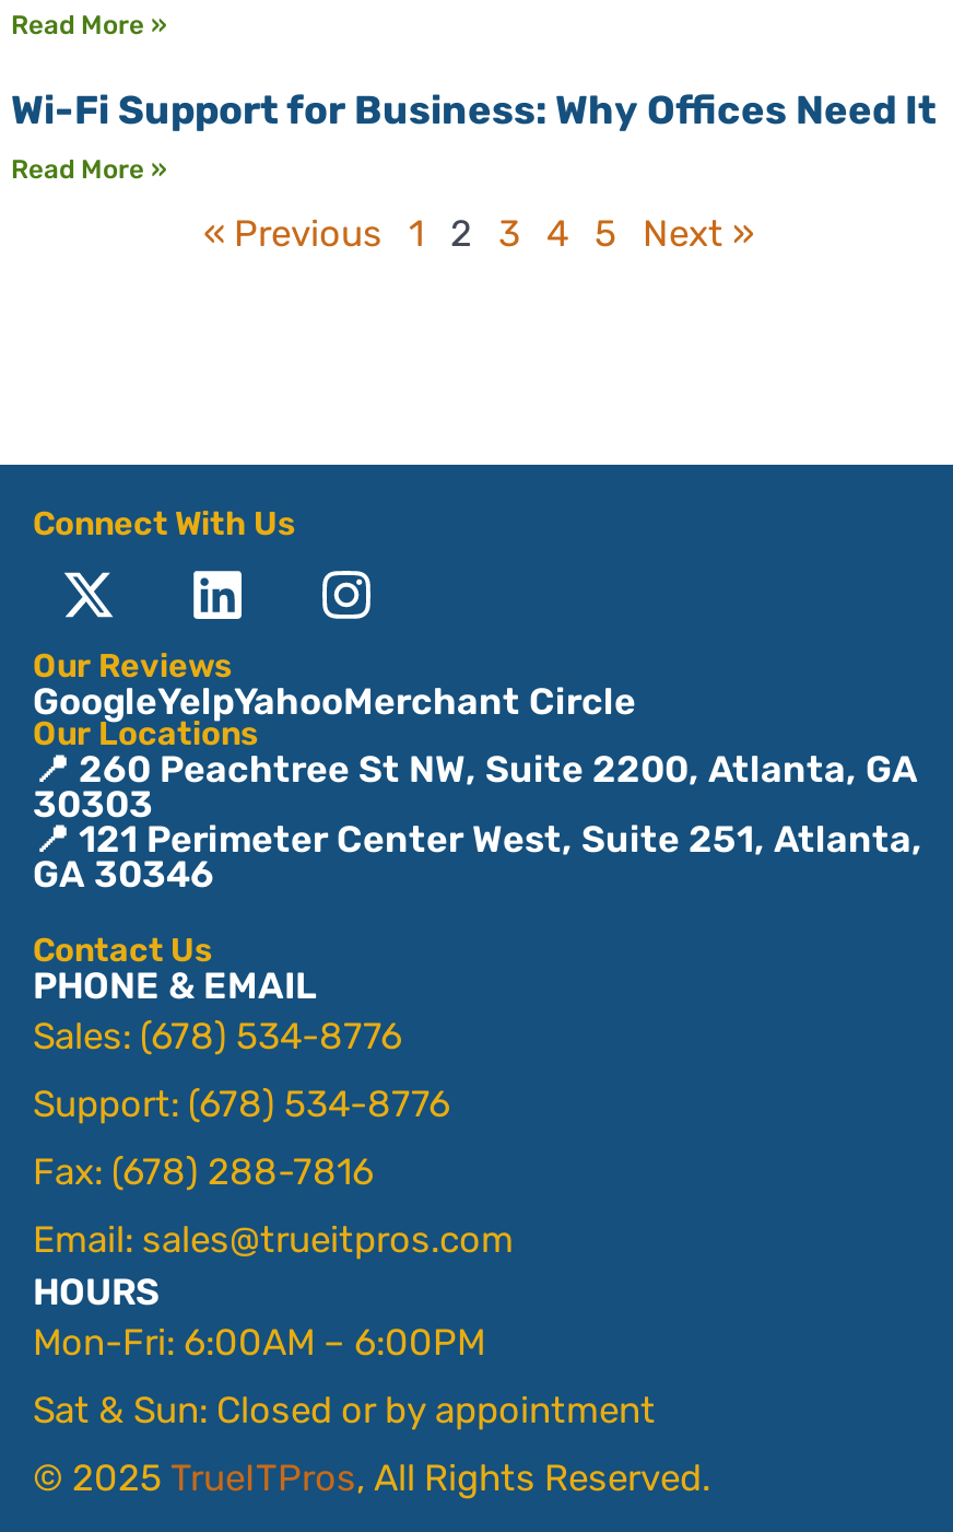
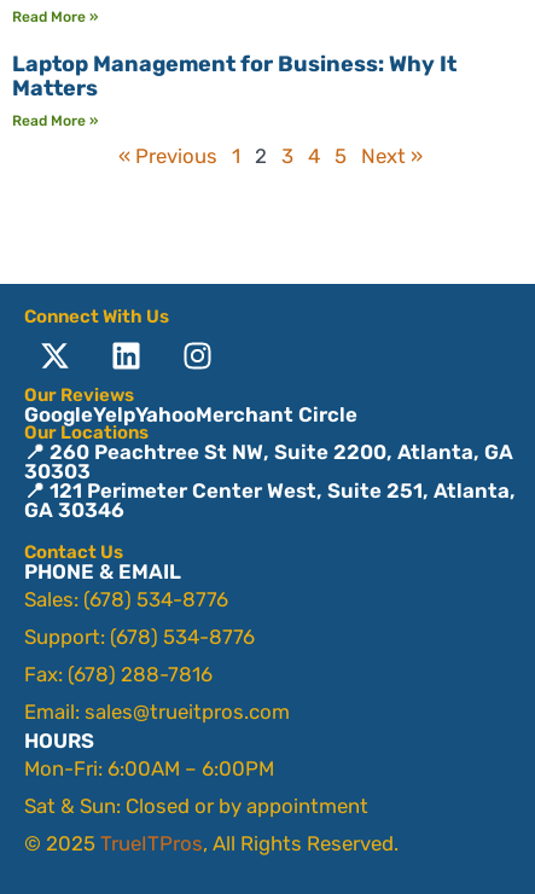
- Wi-Fi Support for Business: Why Offices Need It
+ Laptop Management for Business: Why It
+ Matters
